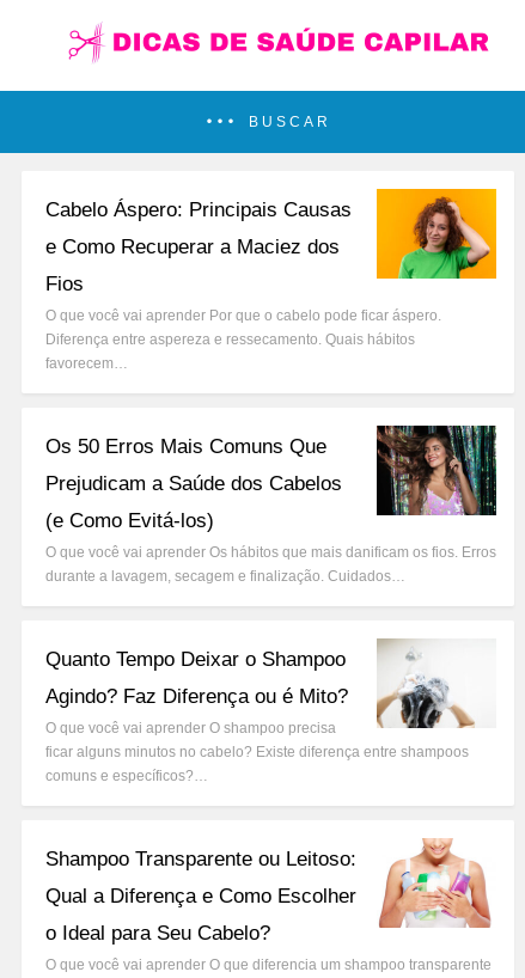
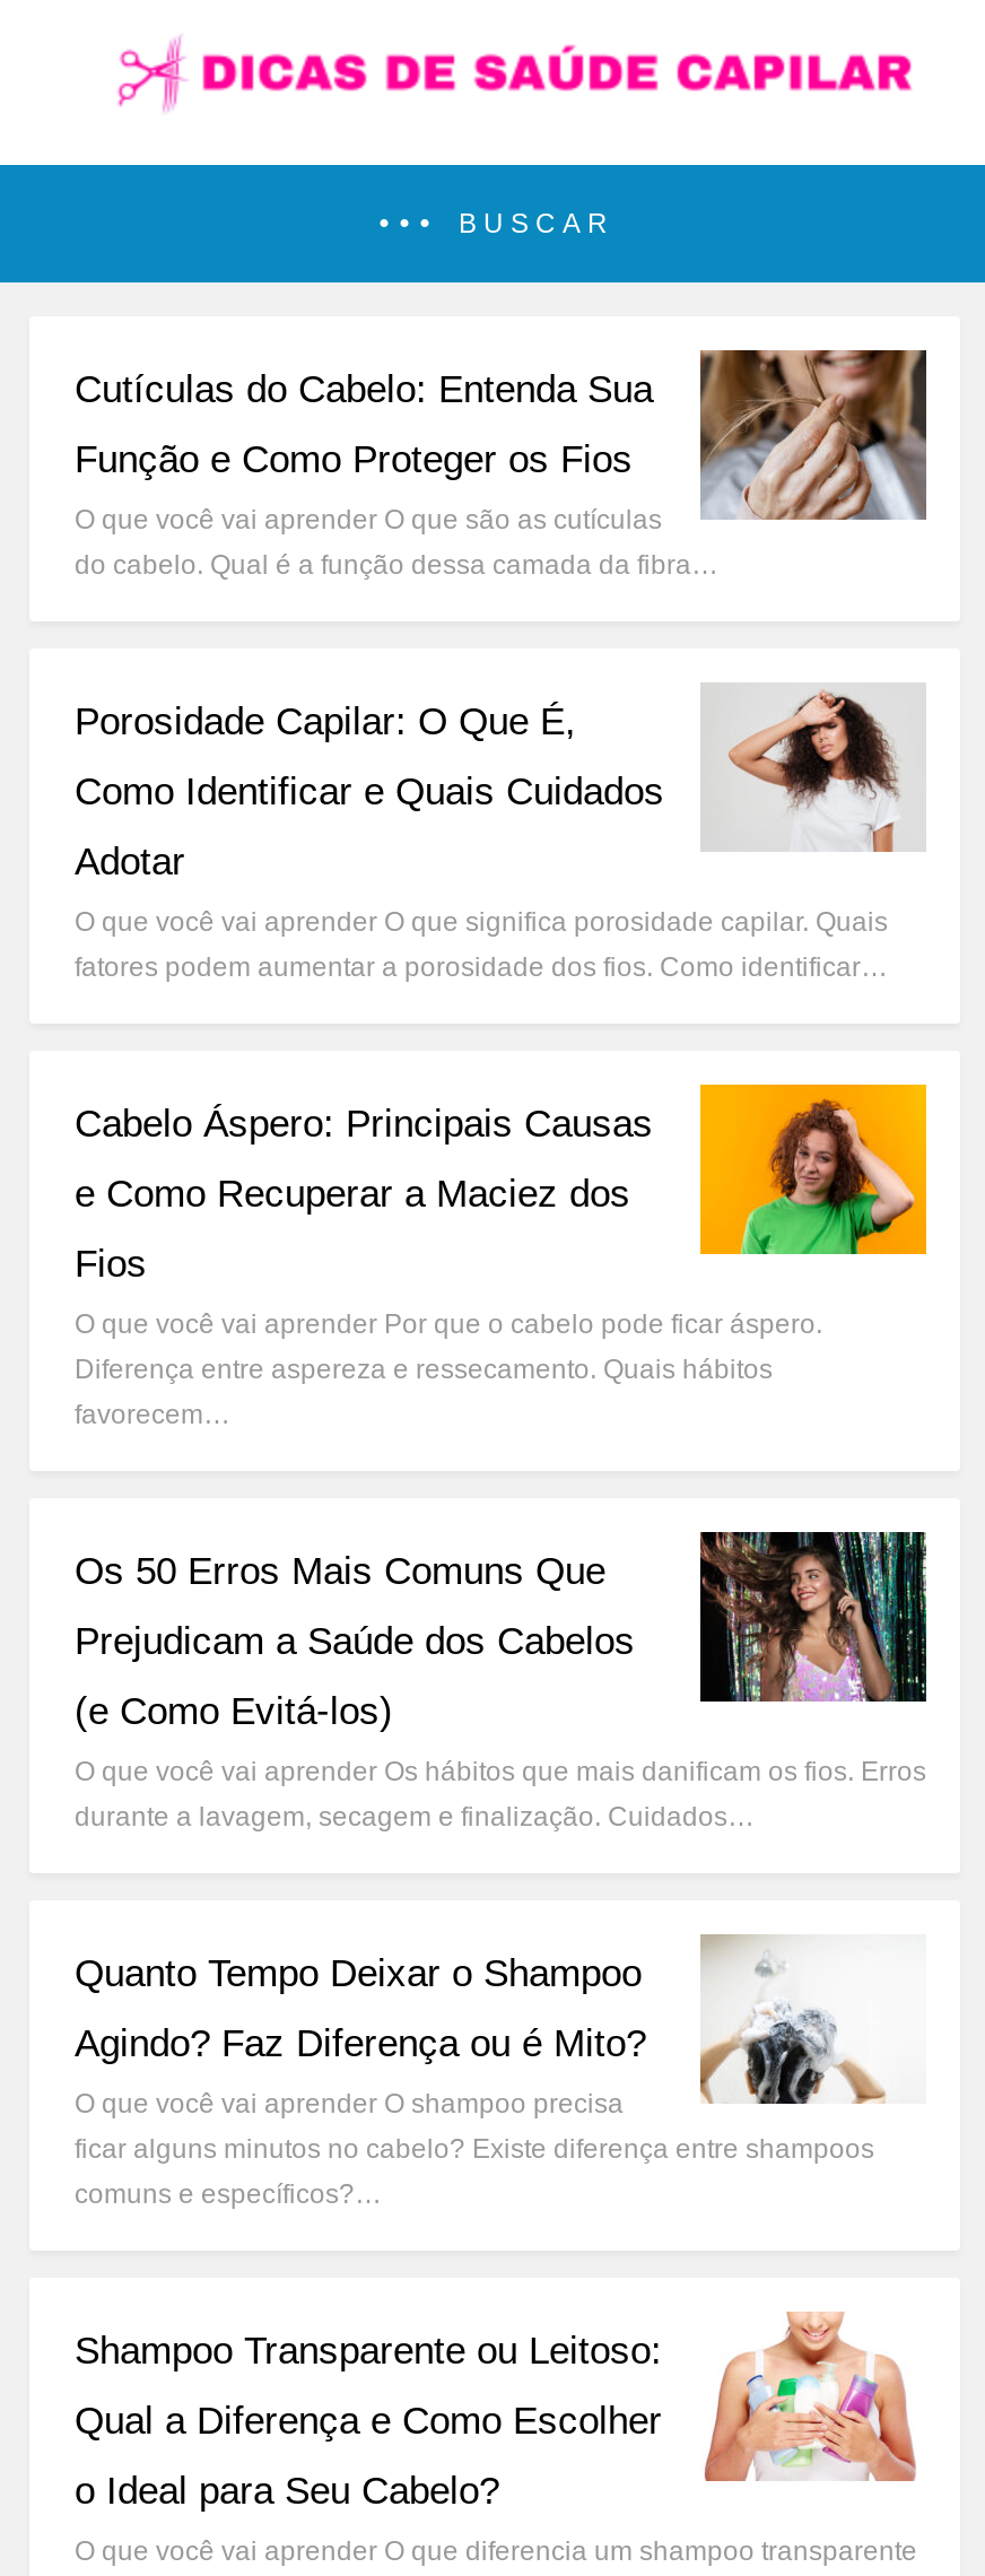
+ [image]
+ Cutículas do Cabelo: Entenda Sua
+ Função e Como Proteger os Fios
+ O que você vai aprender O que são as cutículas
+ do cabelo. Qual é a função dessa camada da fibra…

+ [image]
+ Porosidade Capilar: O Que É,
+ Como Identificar e Quais Cuidados
+ Adotar
+ O que você vai aprender O que significa porosidade capilar. Quais
+ fatores podem aumentar a porosidade dos fios. Como identificar…
